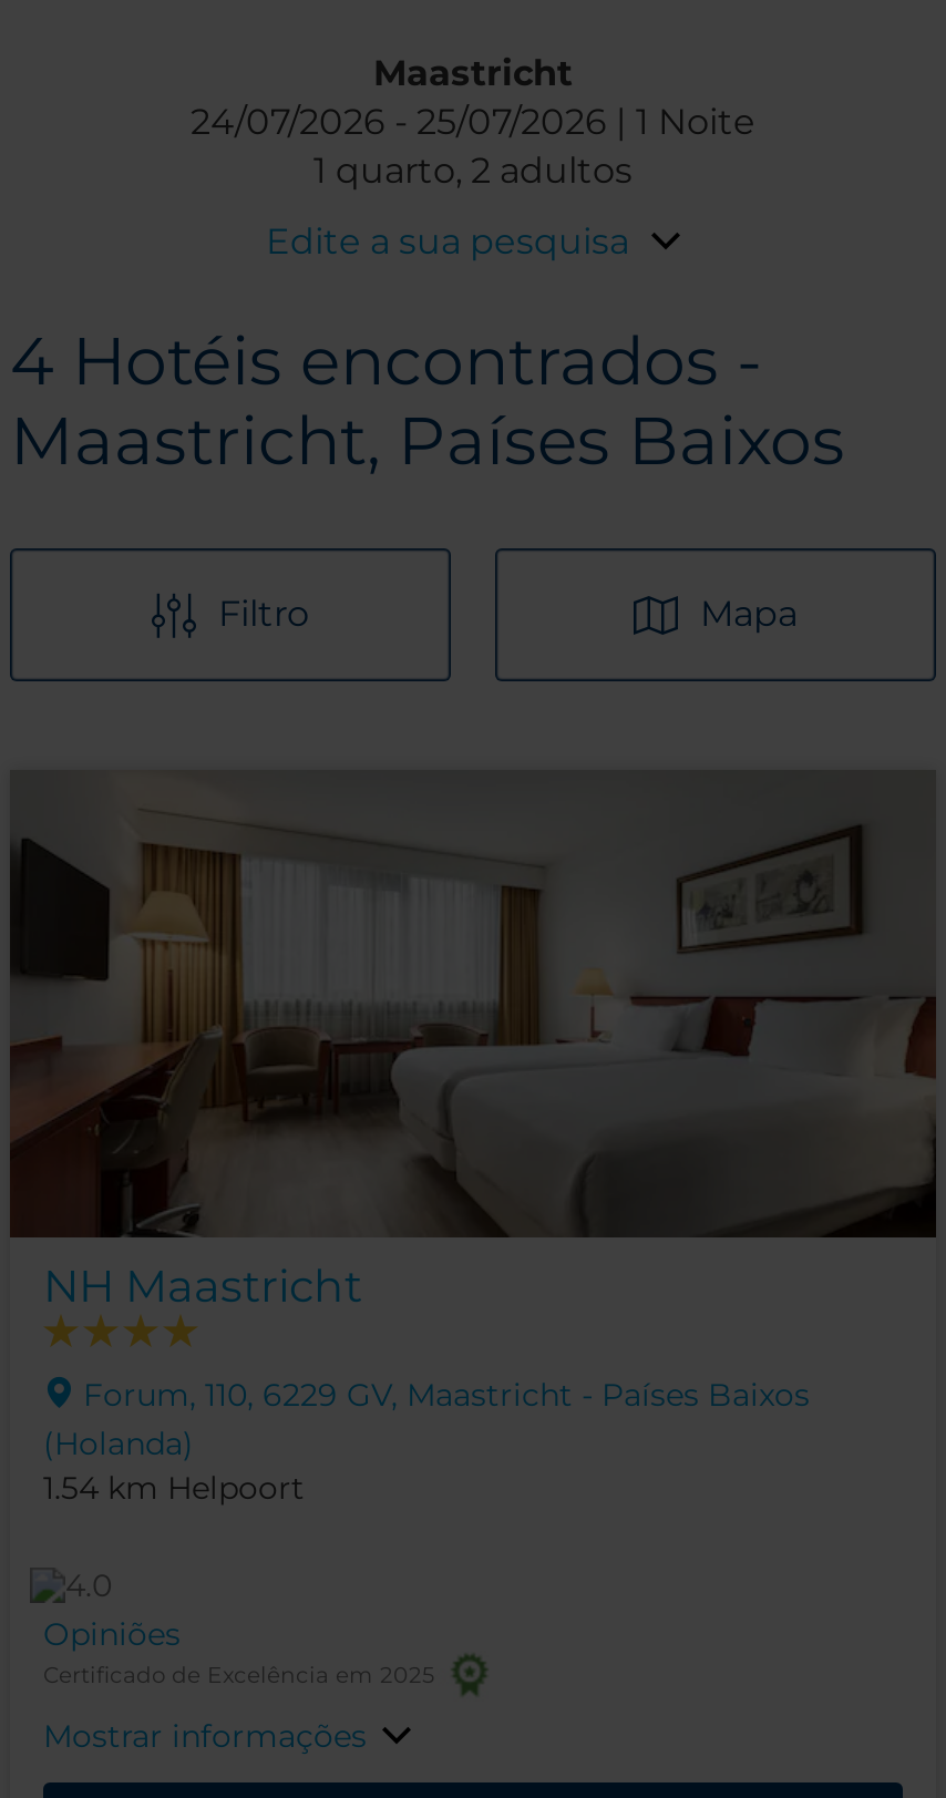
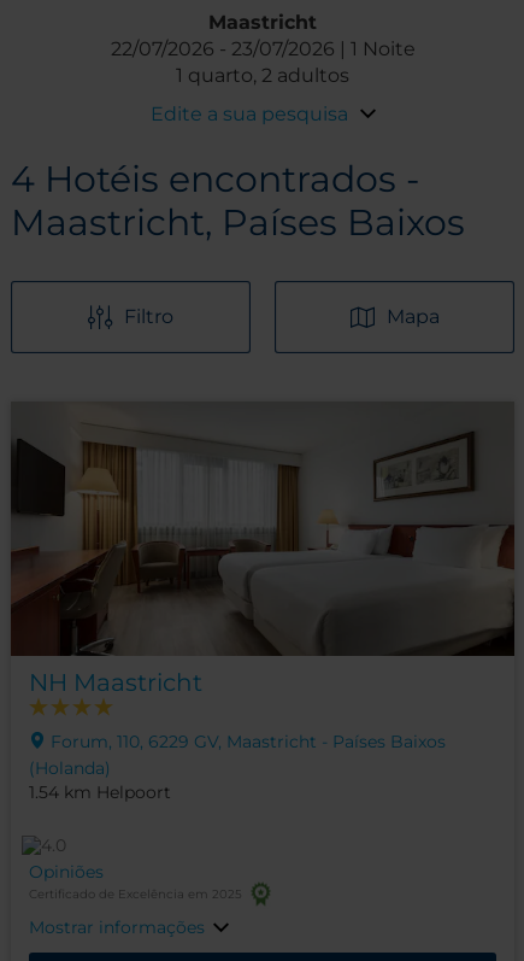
- 24/07/2026
+ 22/07/2026

- 25/07/2026
+ 23/07/2026
